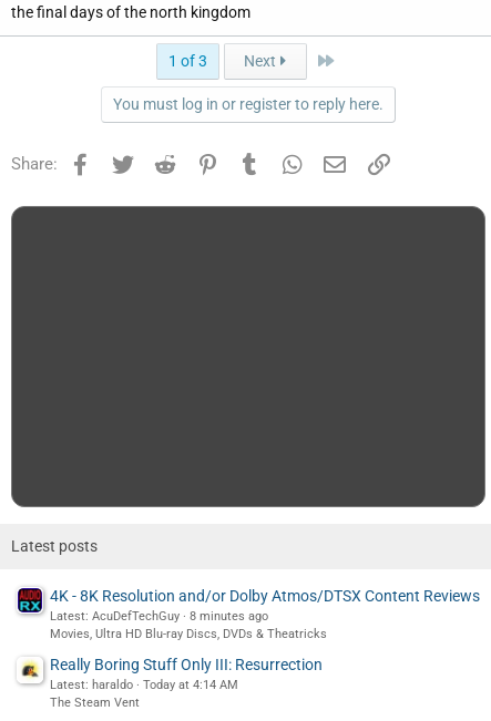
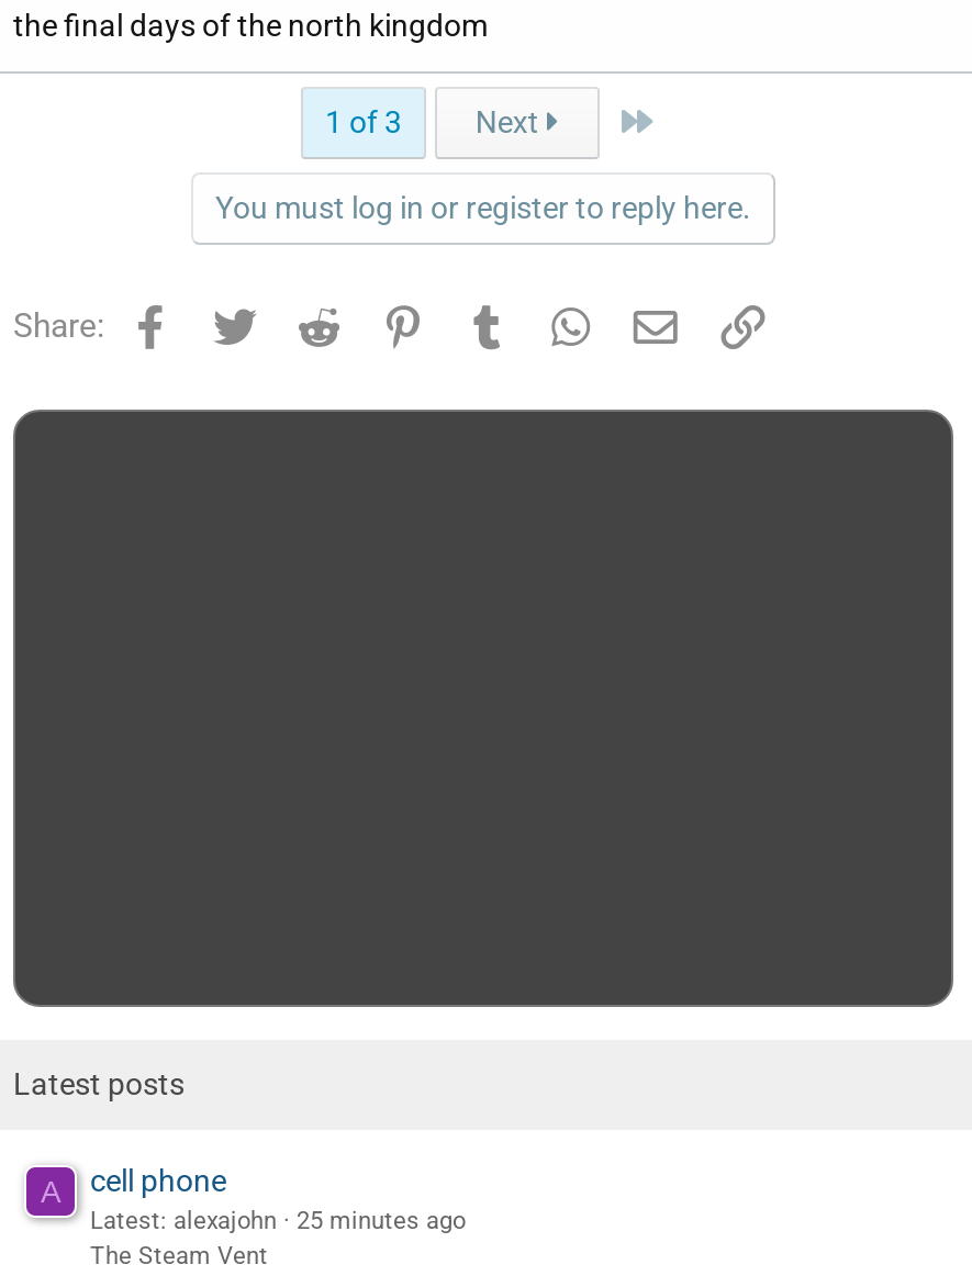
- 4K - 8K Resolution and/or Dolby Atmos/DTSX Content Reviews
- Latest: AcuDefTechGuy
- 8 minutes ago
- Movies, Ultra HD Blu-ray Discs, DVDs & Theatricks
- Really Boring Stuff Only III: Resurrection
- Latest: haraldo
- Today at 4:14 AM
+ A
+ cell phone
+ Latest: alexajohn
+ 25 minutes ago
